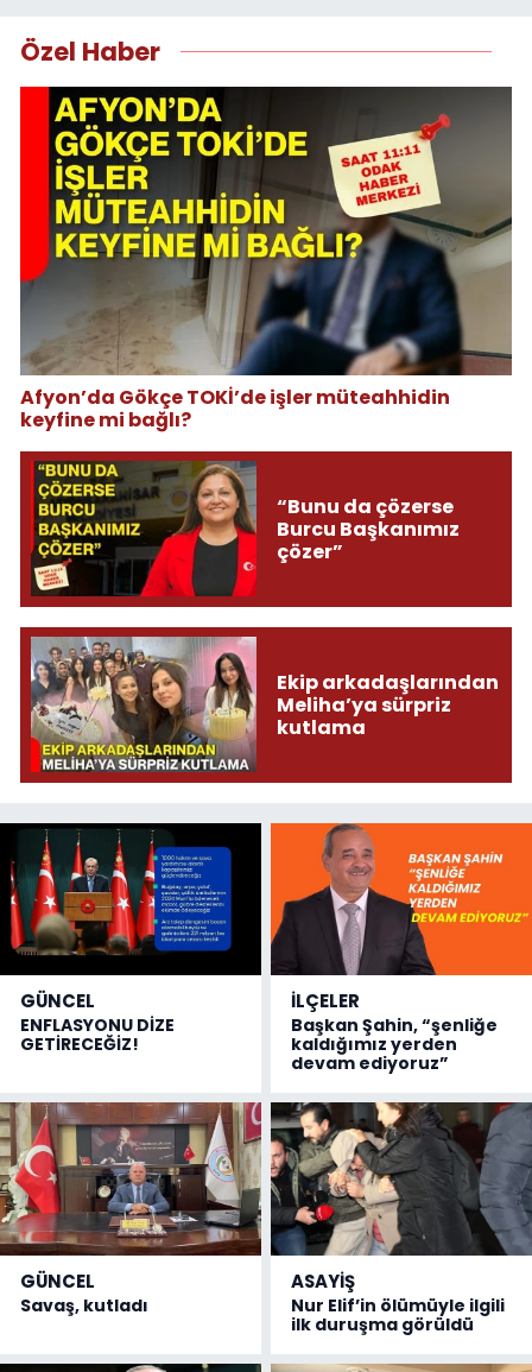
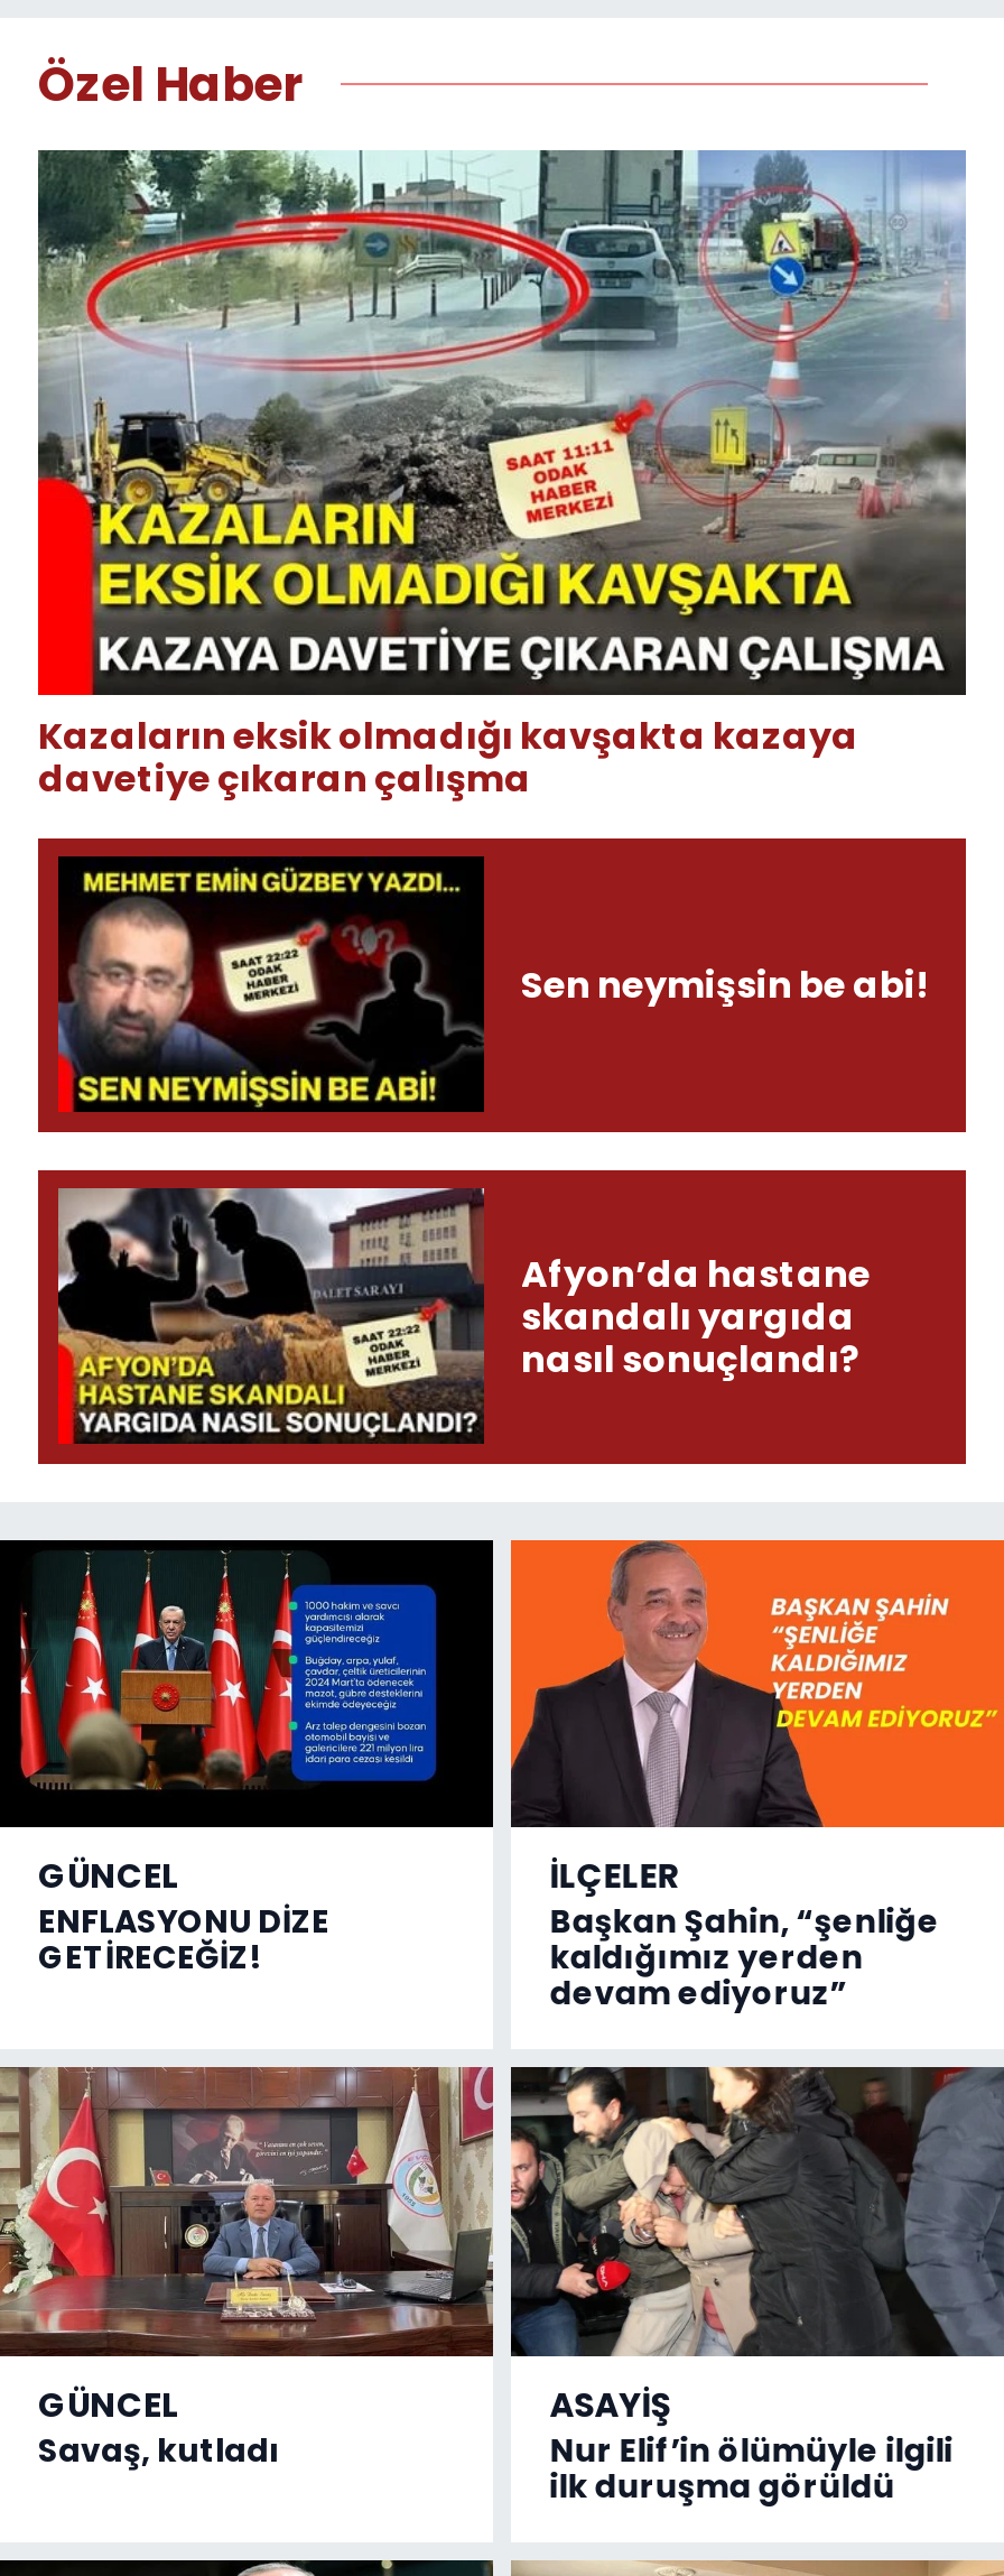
- [image]
- Afyon’da Gökçe TOKİ’de işler müteahhidin
- keyfine mi bağlı?
+ [image]
+ Kazaların eksik olmadığı kavşakta kazaya
+ davetiye çıkaran çalışma

- [image]
- “Bunu da çözerse
- Burcu Başkanımız
- çözer”
+ [image]
+ Sen neymişsin be abi!

- [image]
- Ekip arkadaşlarından
- Meliha’ya sürpriz
- kutlama
+ [image]
+ Afyon’da hastane
+ skandalı yargıda
+ nasıl sonuçlandı?
